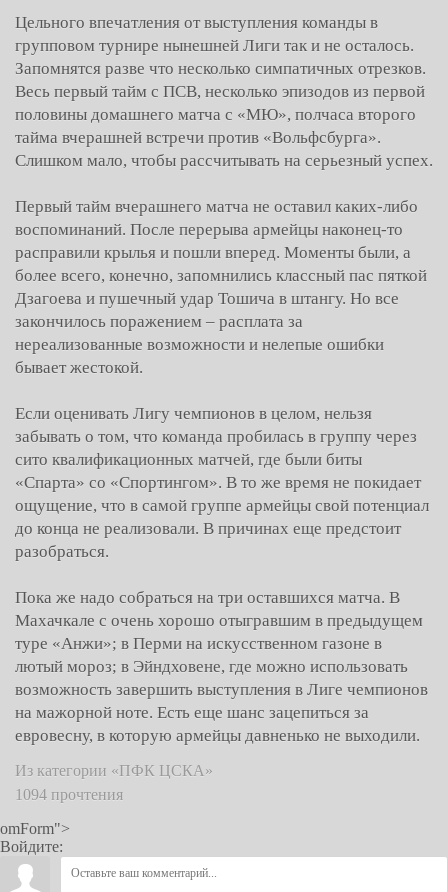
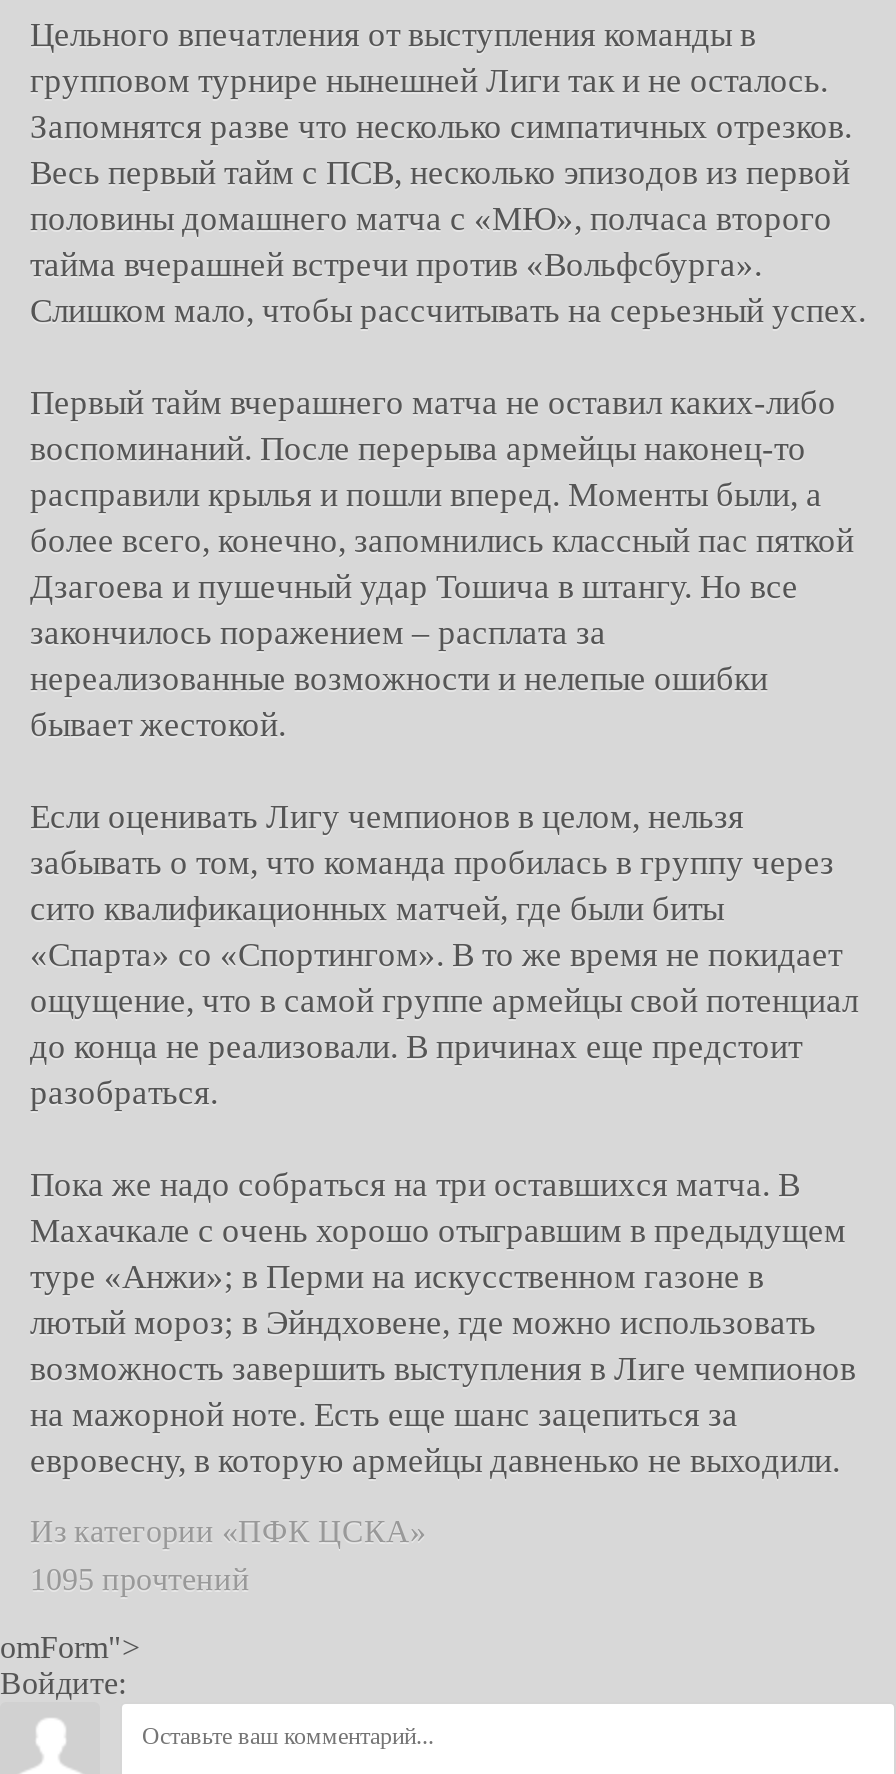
- 1094 прочтения
+ 1095 прочтений
